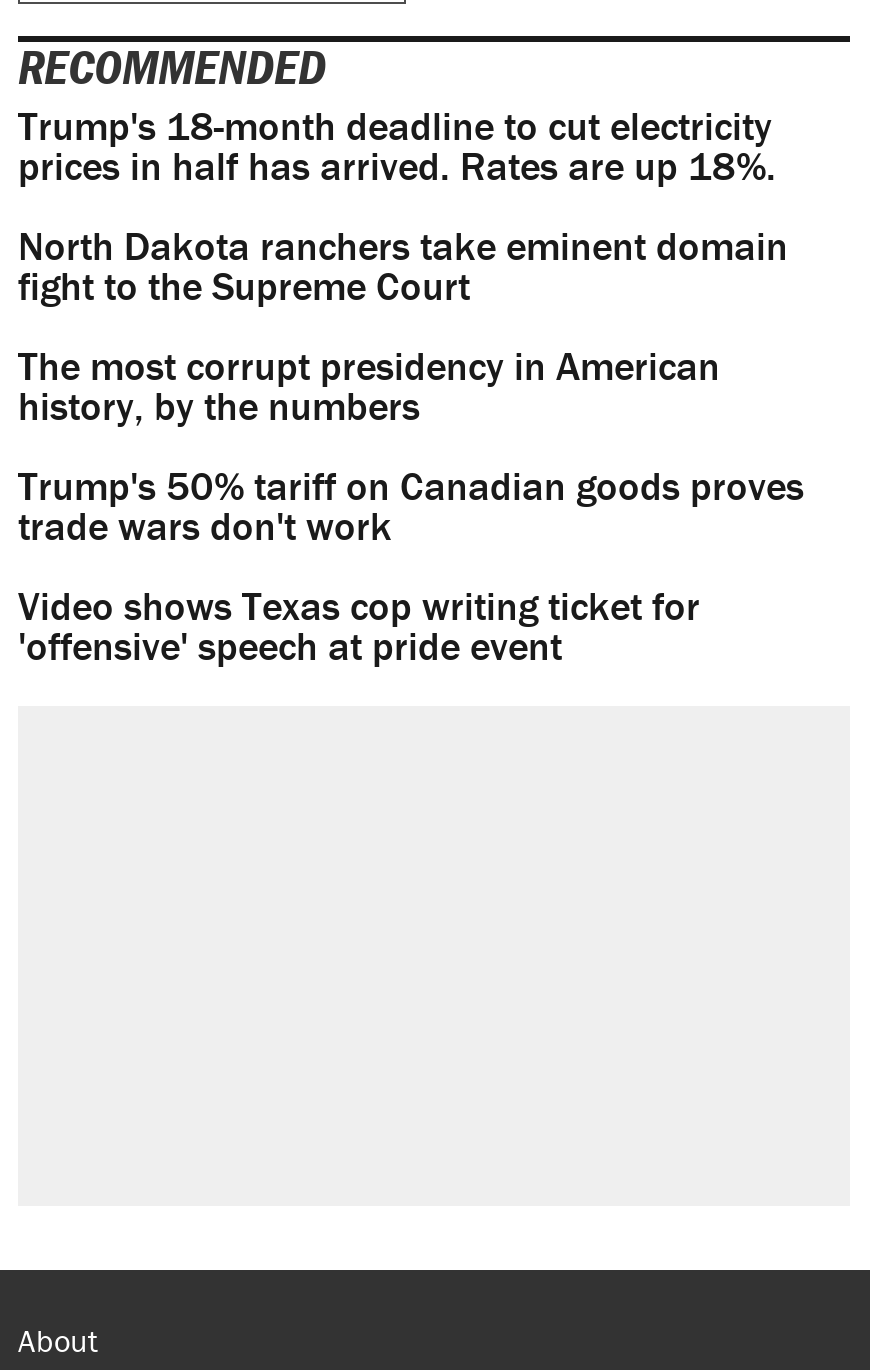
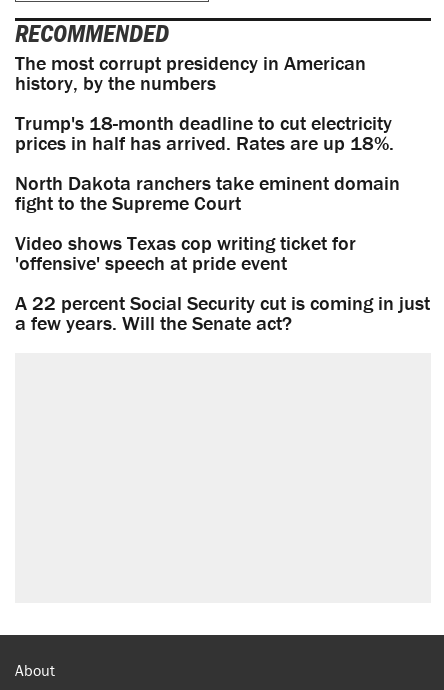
moved down: Trump's 18-month deadline to cut electricity | prices in half has arrived. Rates are up 18%. | North Dakota ranchers take eminent domain | fight to the Supreme Court

moved up: The most corrupt presidency in American | history, by the numbers

- Trump's 50% tariff on Canadian goods proves
- trade wars don't work

moved up: Video shows Texas cop writing ticket for | 'offensive' speech at pride event

+ A 22 percent Social Security cut is coming in just
+ a few years. Will the Senate act?
